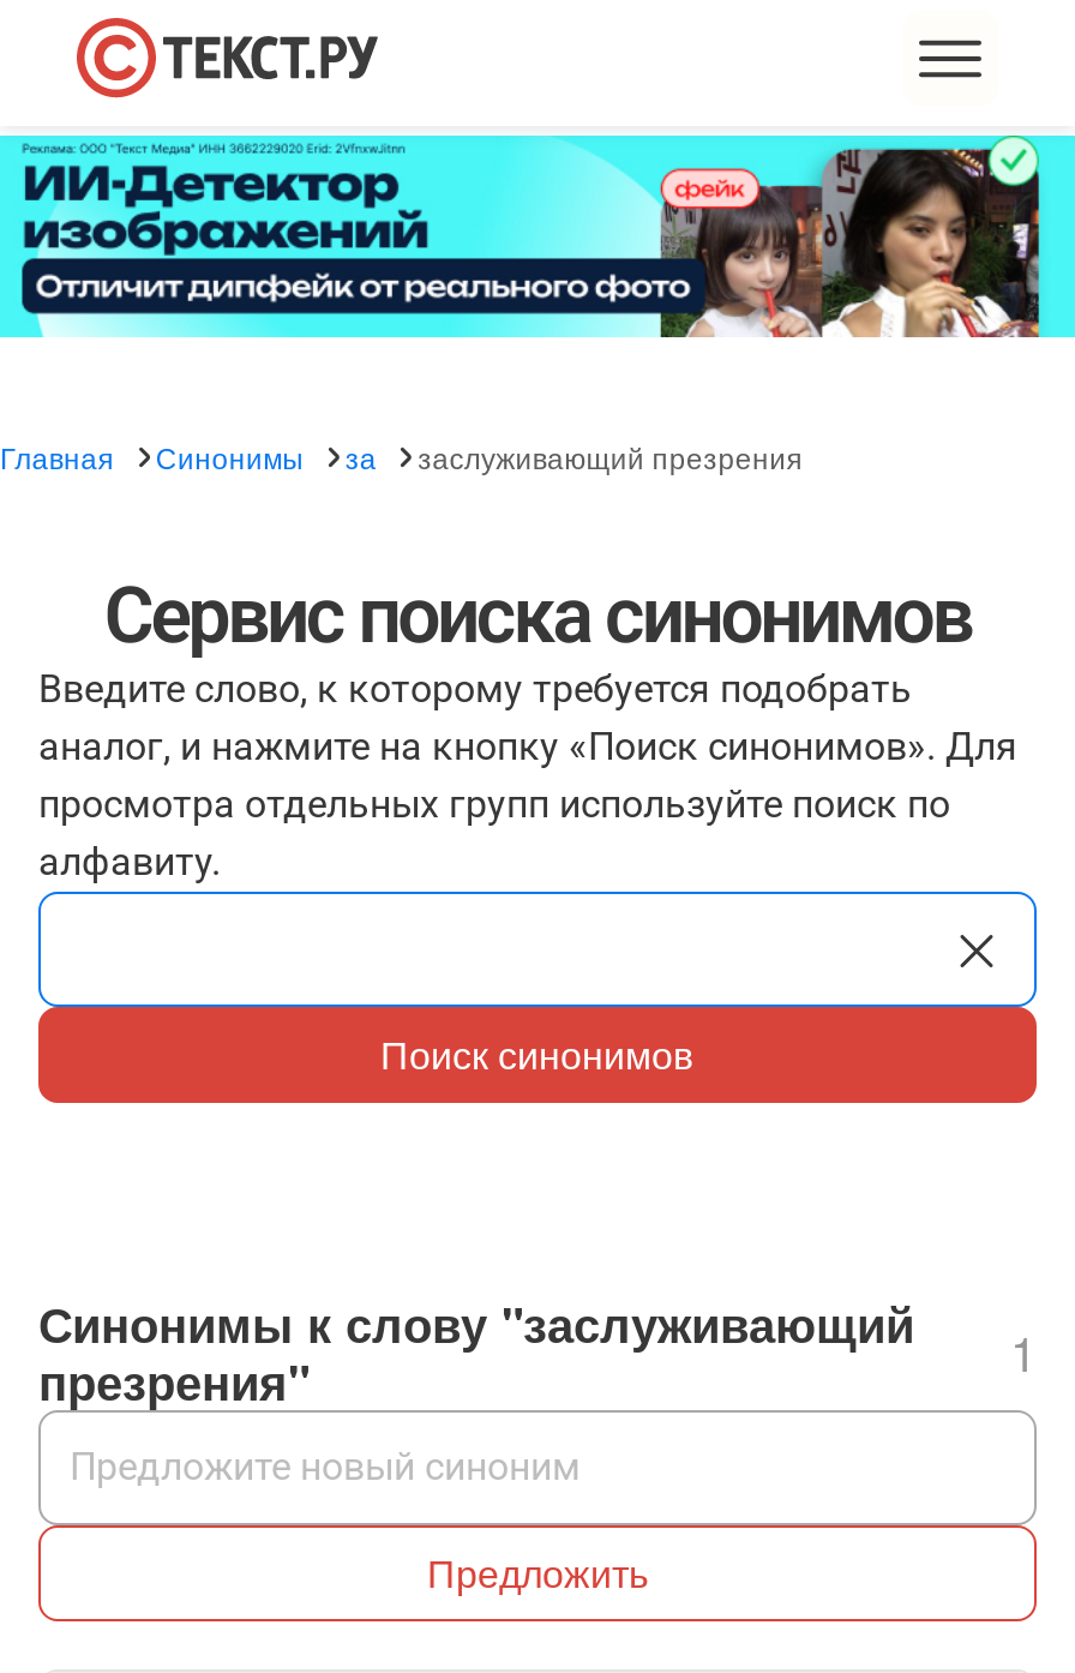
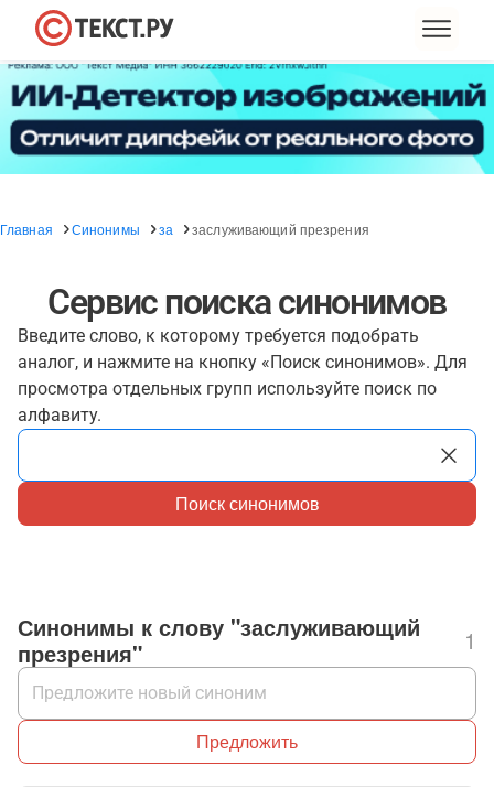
- [image]
+ [image]
